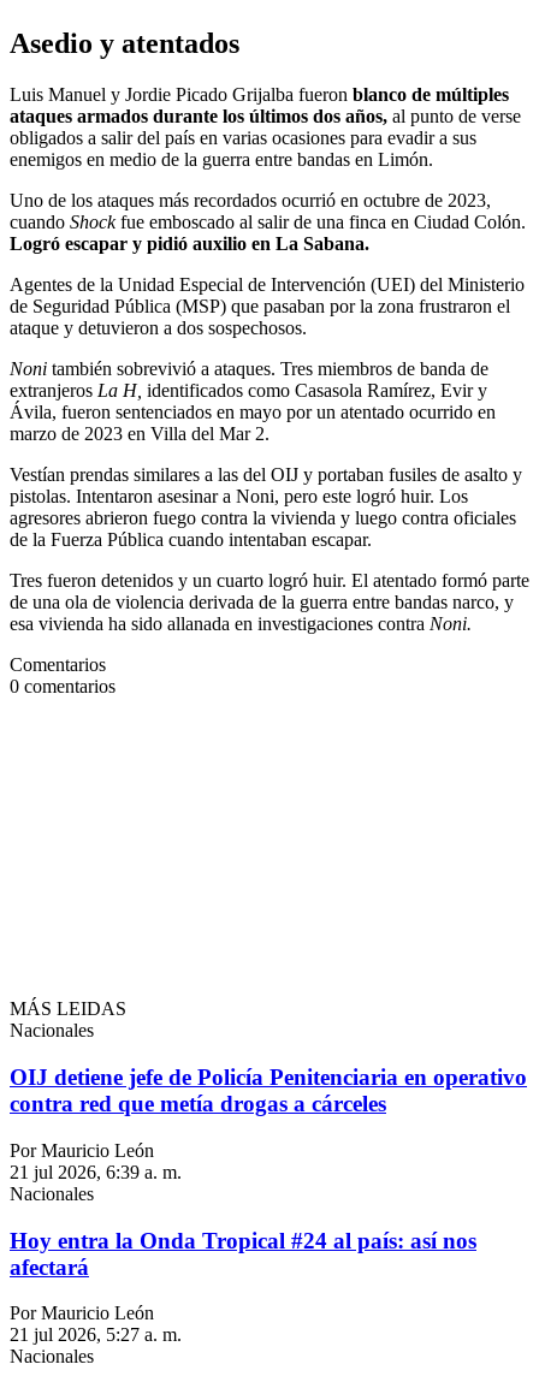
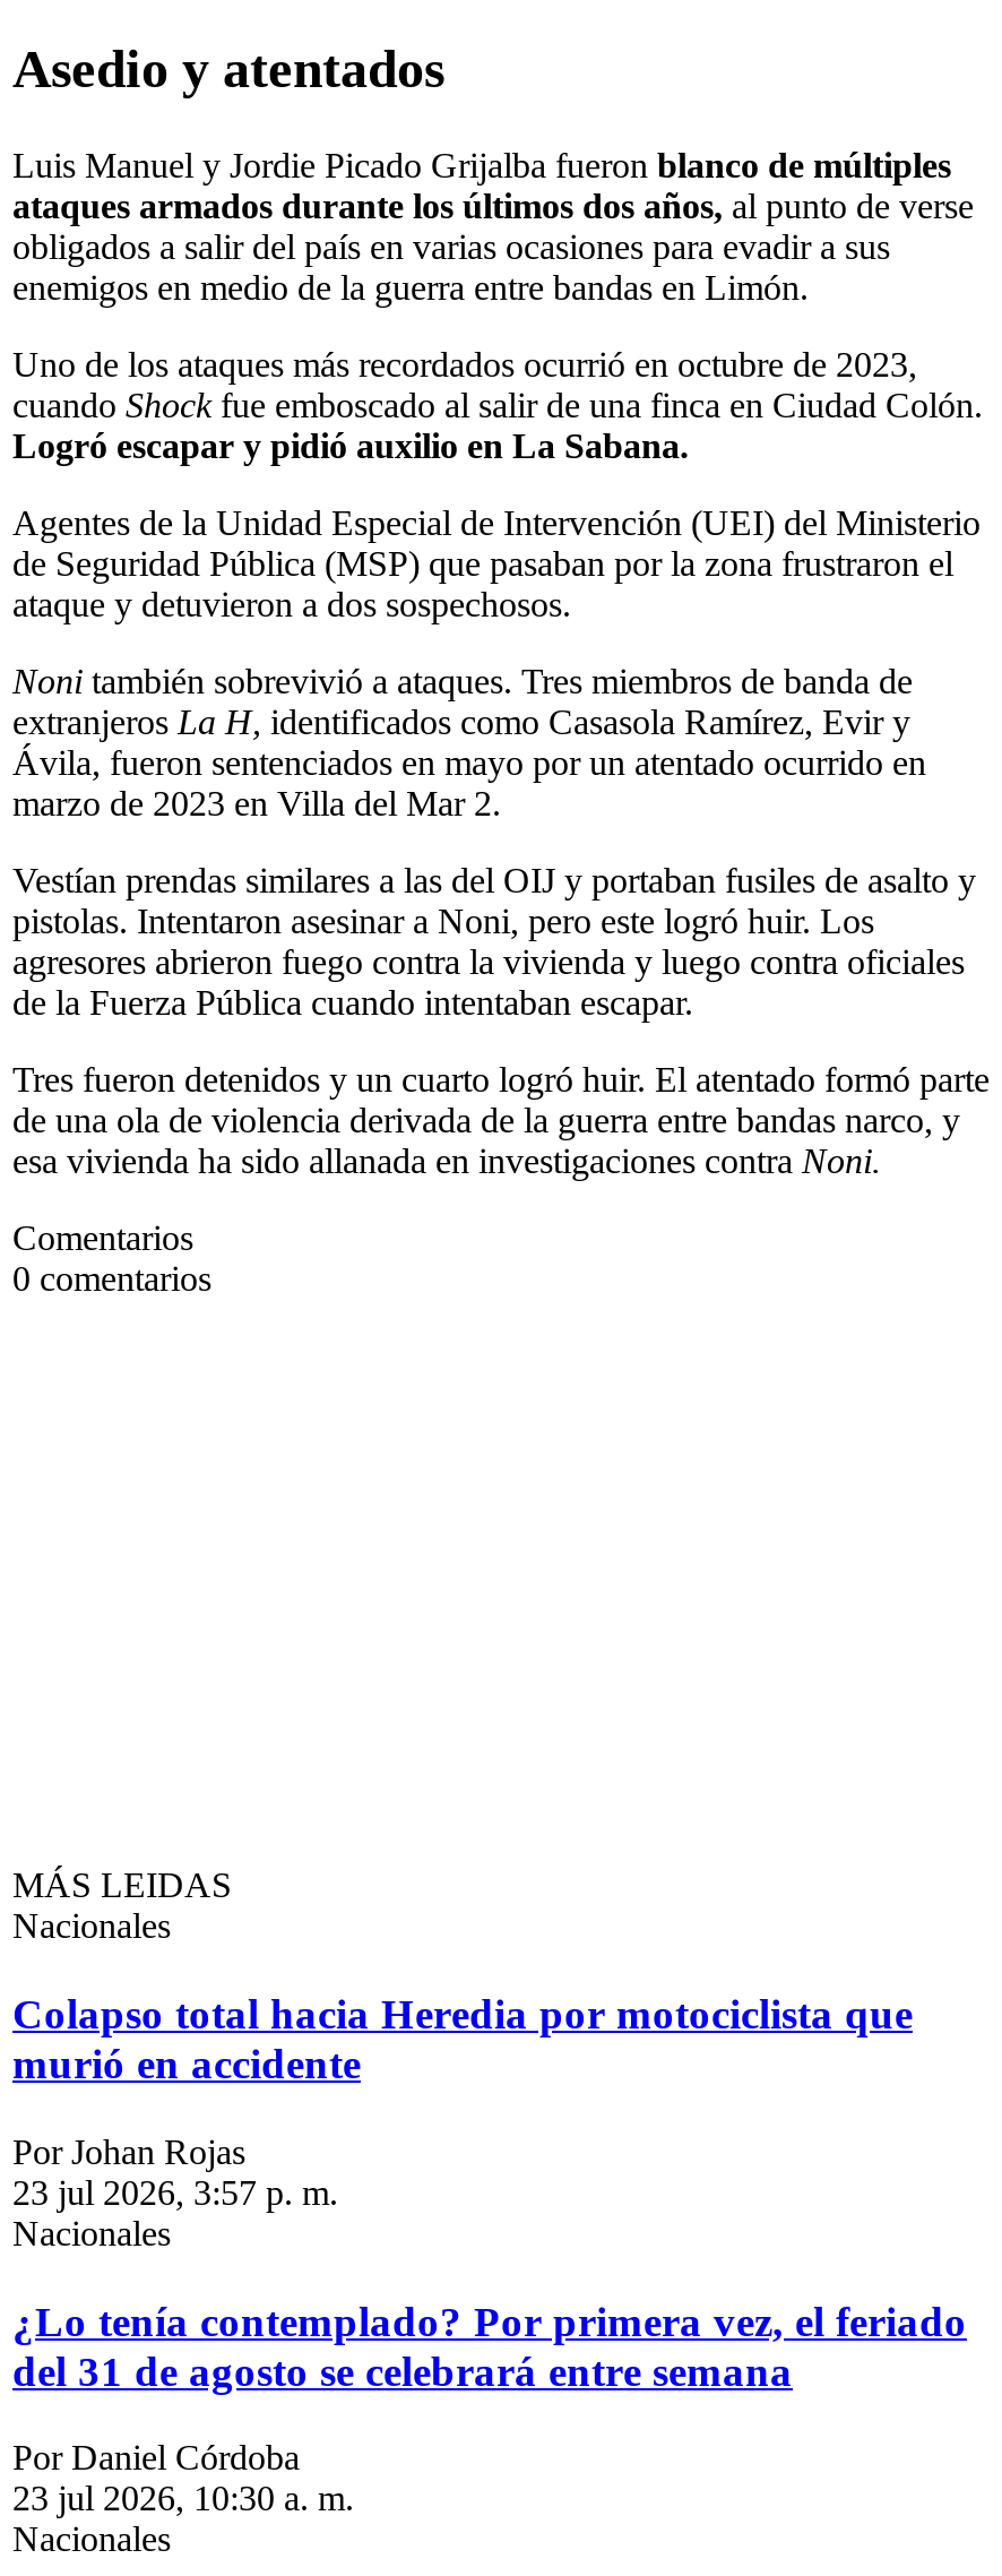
- OIJ detiene jefe de Policía Penitenciaria en operativo
- contra red que metía drogas a cárceles
+ Colapso total hacia Heredia por motociclista que
+ murió en accidente

- Por Mauricio León
- 21 jul 2026, 6:39 a. m.
+ Por Johan Rojas
+ 23 jul 2026, 3:57 p. m.

- Hoy entra la Onda Tropical #24 al país: así nos
- afectará
+ ¿Lo tenía contemplado? Por primera vez, el feriado
+ del 31 de agosto se celebrará entre semana

- Por Mauricio León
- 21 jul 2026, 5:27 a. m.
+ Por Daniel Córdoba
+ 23 jul 2026, 10:30 a. m.
